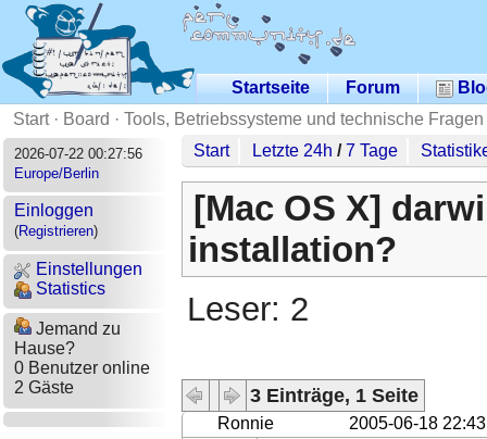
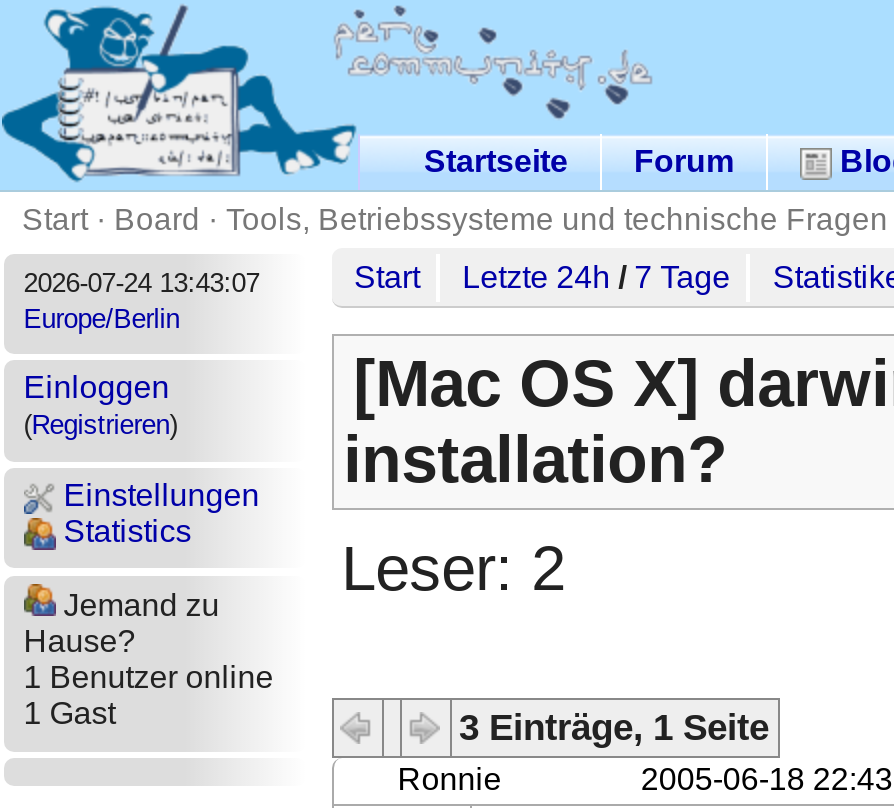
- 2026-07-22 00:27:56
+ 2026-07-24 13:43:07

- 0 Benutzer online
- 2 Gäste
+ 1 Benutzer online
+ 1 Gast
